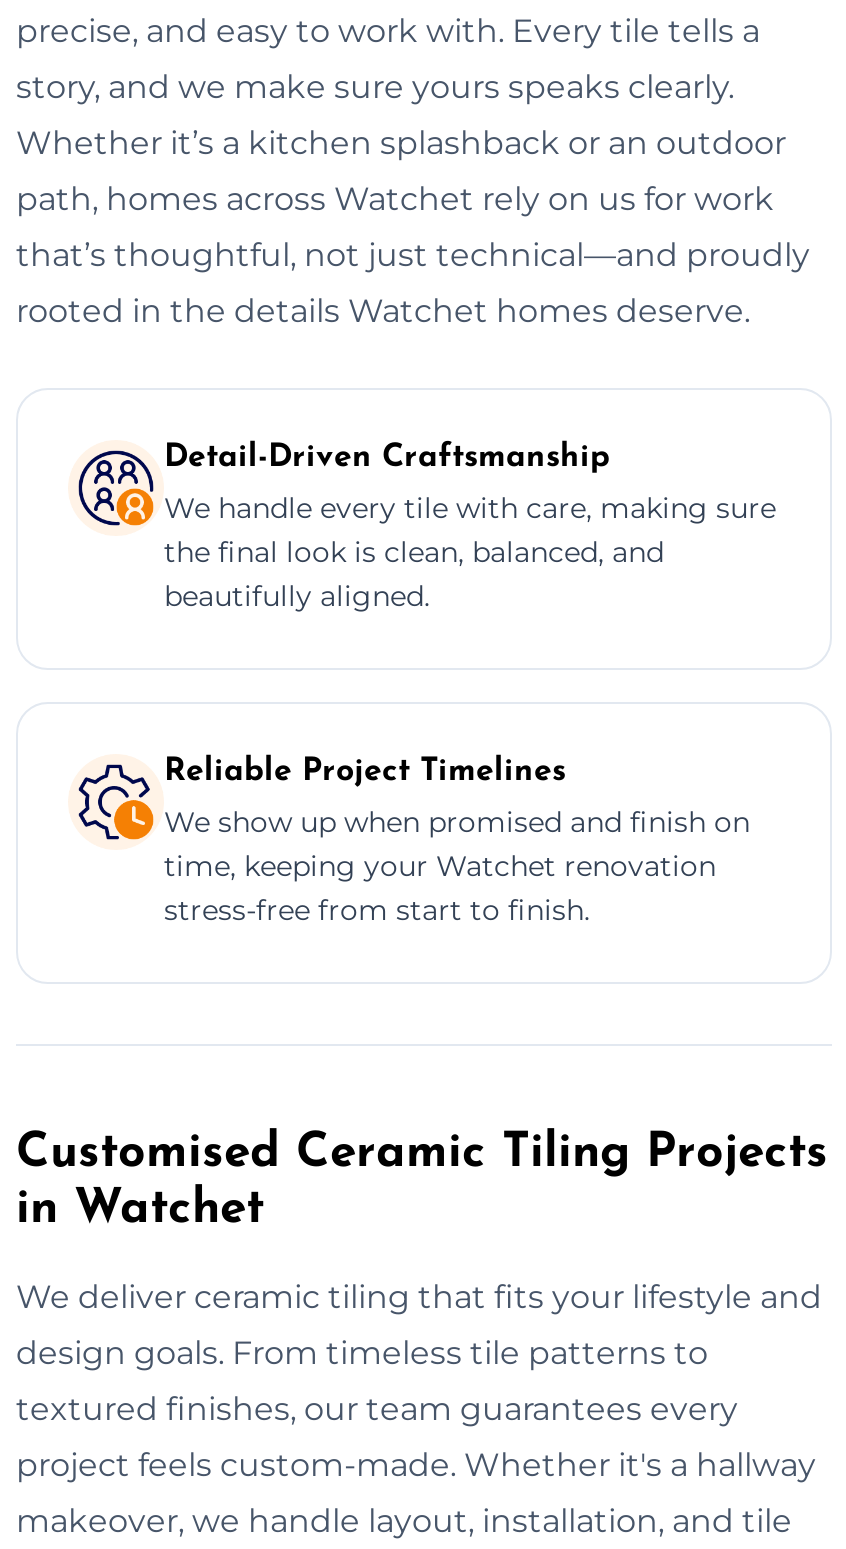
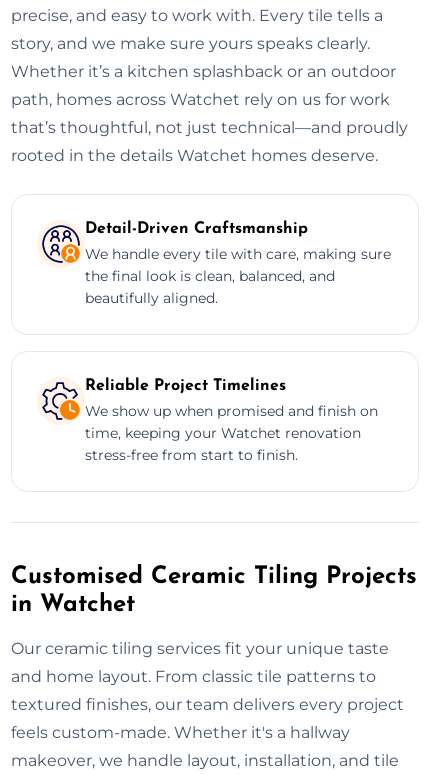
- We deliver ceramic tiling that fits your lifestyle and
+ Our ceramic tiling services fit your unique taste

- design goals. From timeless tile patterns to
+ and home layout. From classic tile patterns to

- textured finishes, our team guarantees every
+ textured finishes, our team delivers every project

- project feels custom-made. Whether it's a hallway
+ feels custom-made. Whether it's a hallway
